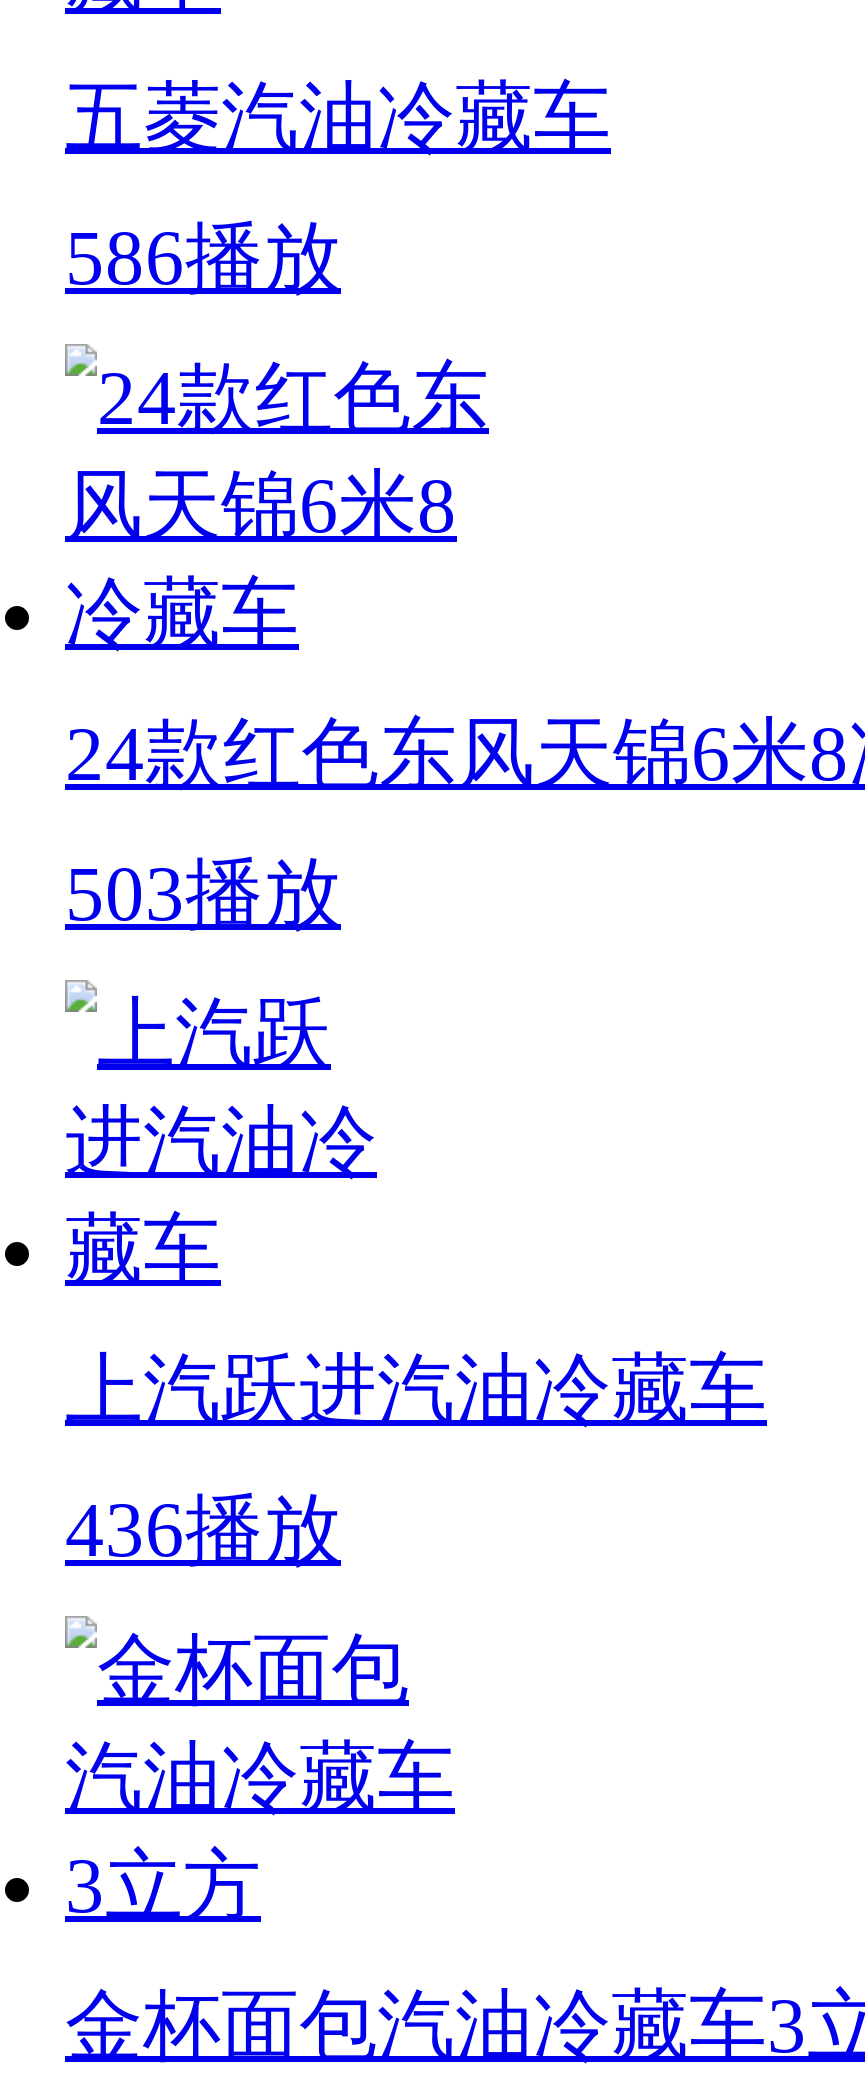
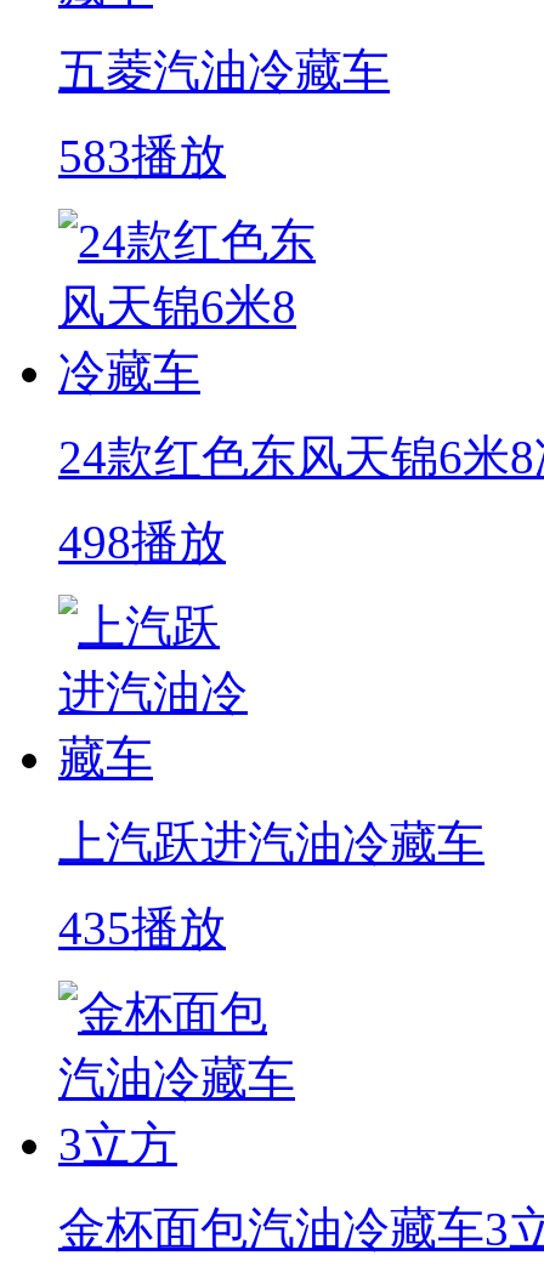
- 586播放
+ 583播放

- 503播放
+ 498播放

- 436播放
+ 435播放
